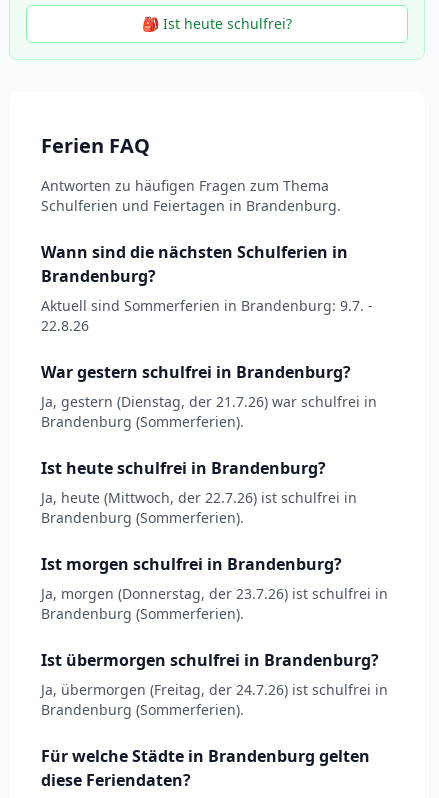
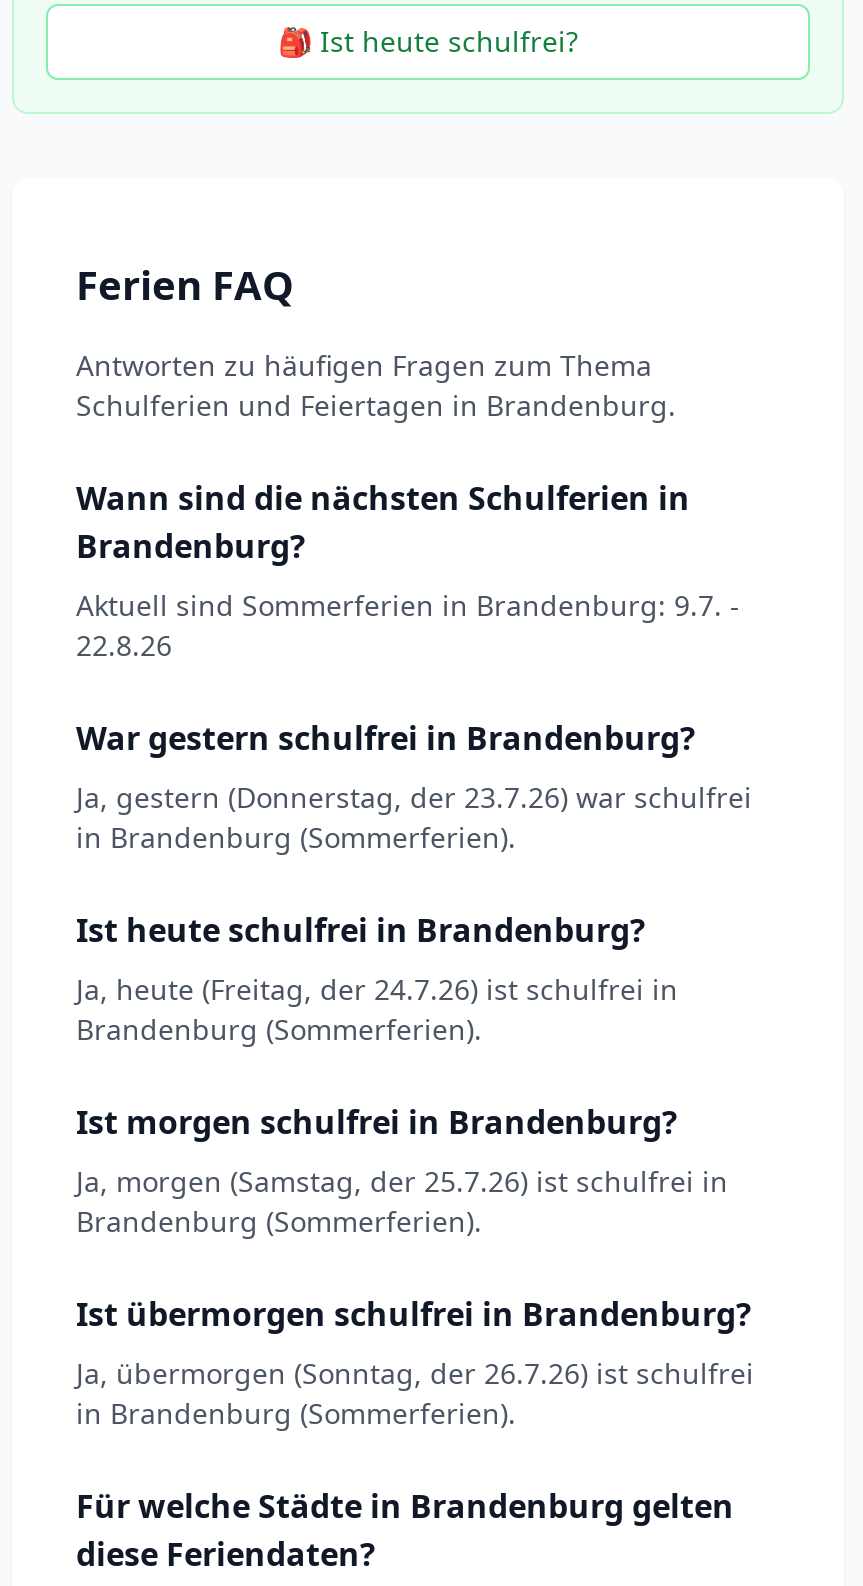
- Ja, gestern (Dienstag, der 21.7.26) war schulfrei in
- Brandenburg (Sommerferien).
+ Ja, gestern (Donnerstag, der 23.7.26) war schulfrei
+ in Brandenburg (Sommerferien).

- Ja, heute (Mittwoch, der 22.7.26) ist schulfrei in
+ Ja, heute (Freitag, der 24.7.26) ist schulfrei in

- Ja, morgen (Donnerstag, der 23.7.26) ist schulfrei in
+ Ja, morgen (Samstag, der 25.7.26) ist schulfrei in

- Ja, übermorgen (Freitag, der 24.7.26) ist schulfrei in
- Brandenburg (Sommerferien).
+ Ja, übermorgen (Sonntag, der 26.7.26) ist schulfrei
+ in Brandenburg (Sommerferien).
